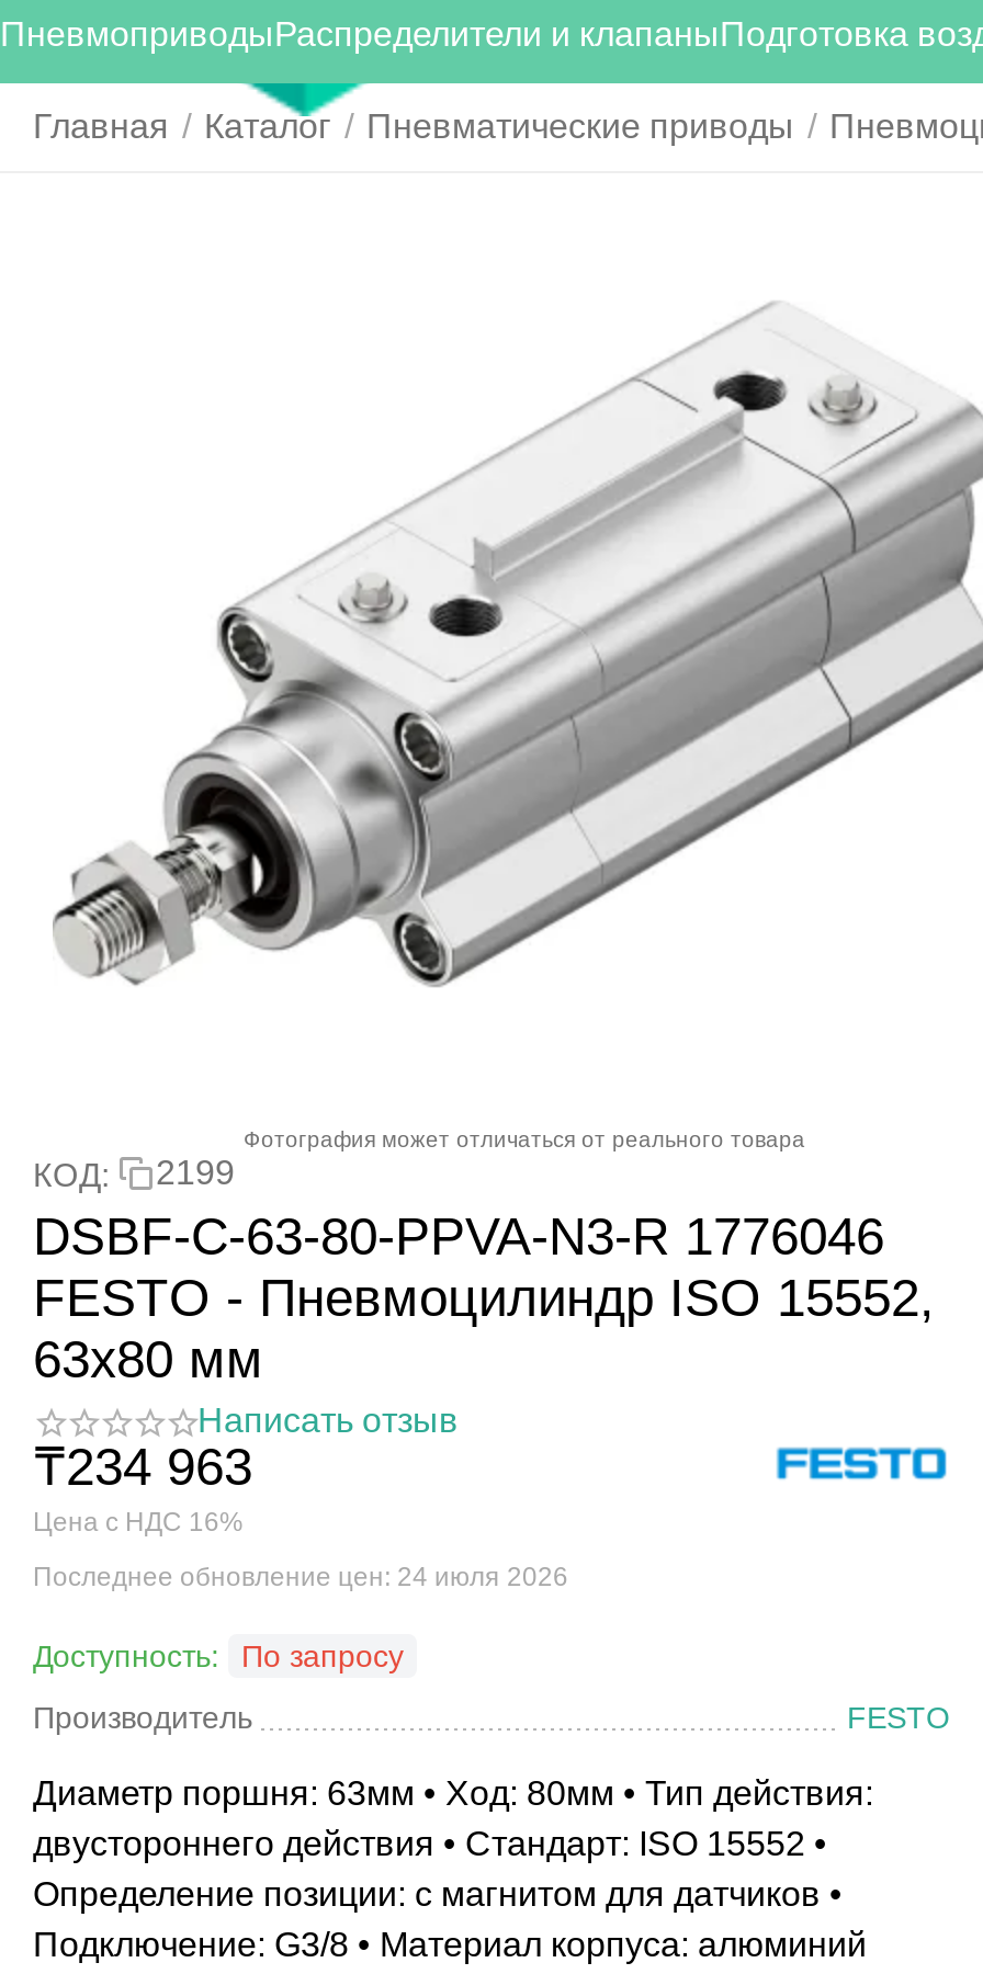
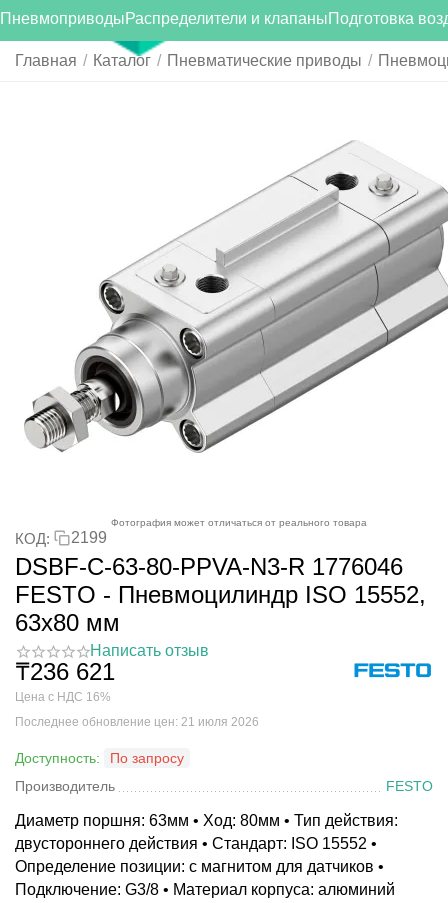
- ₸234 963
+ ₸236 621

- Последнее обновление цен: 24 июля 2026
+ Последнее обновление цен: 21 июля 2026
